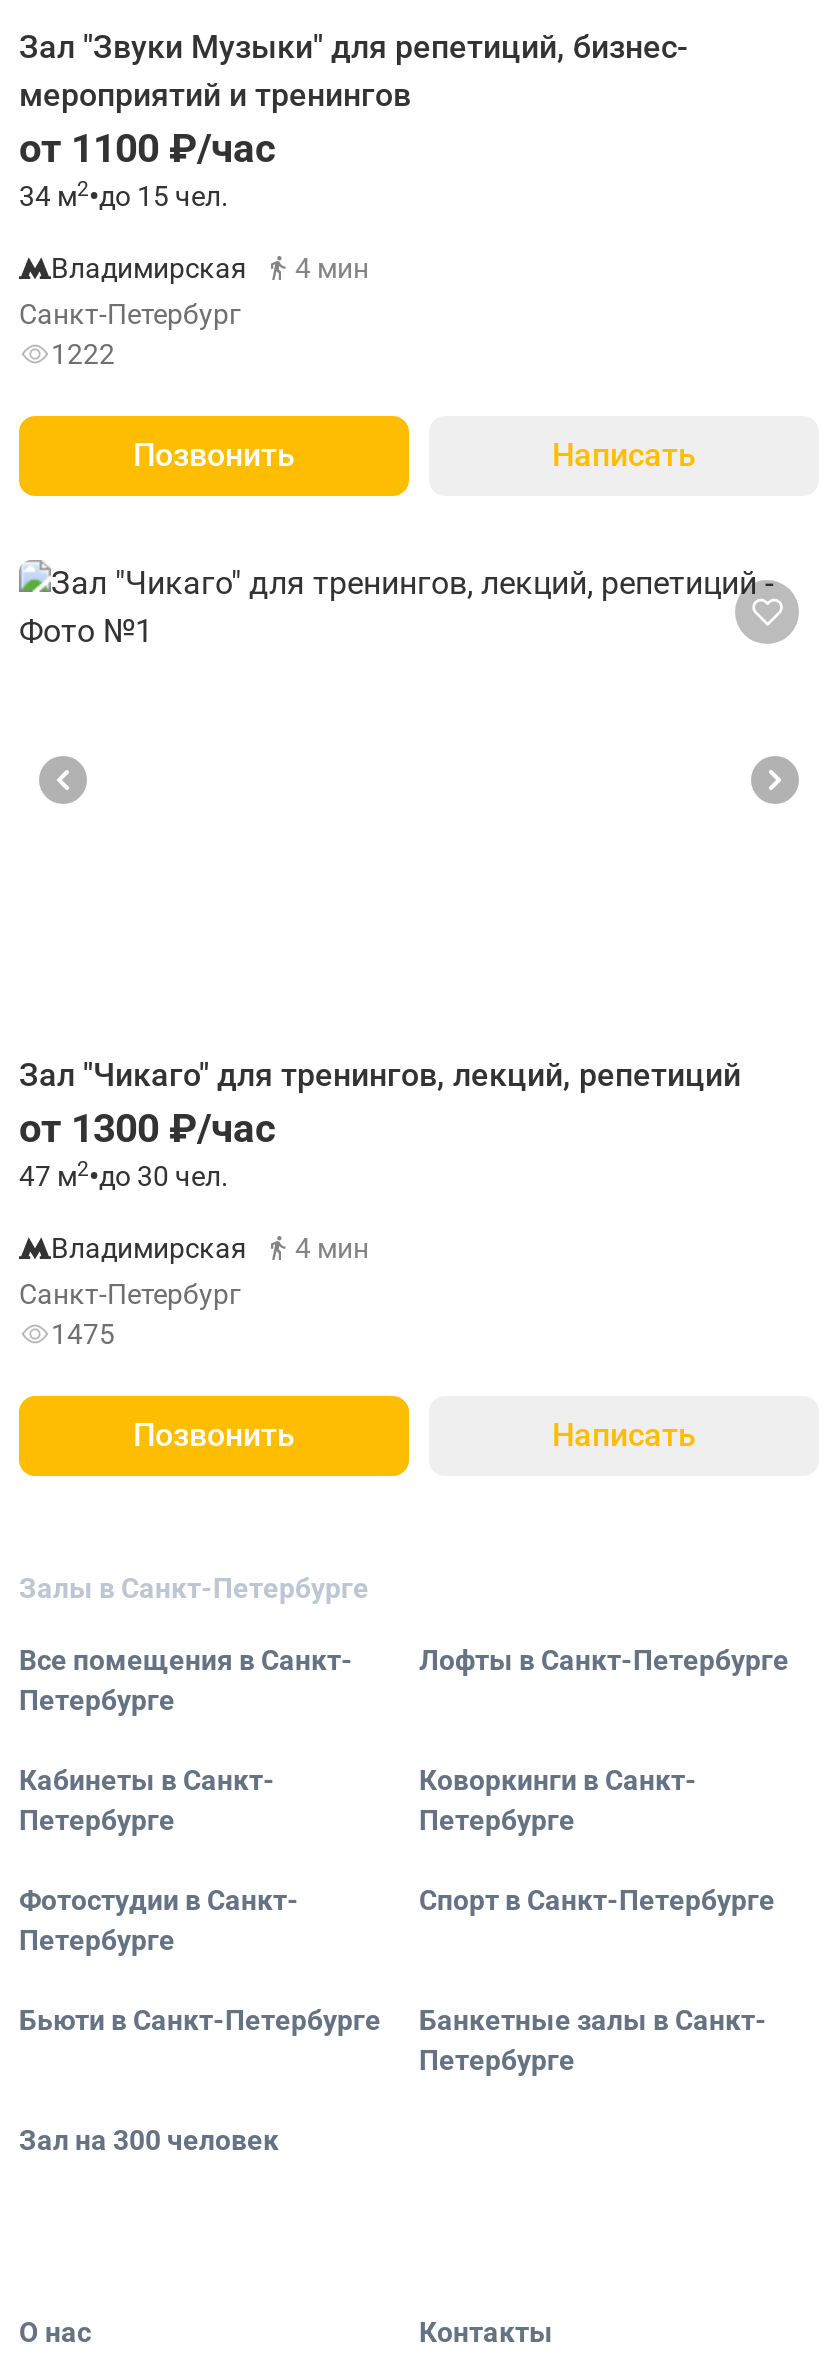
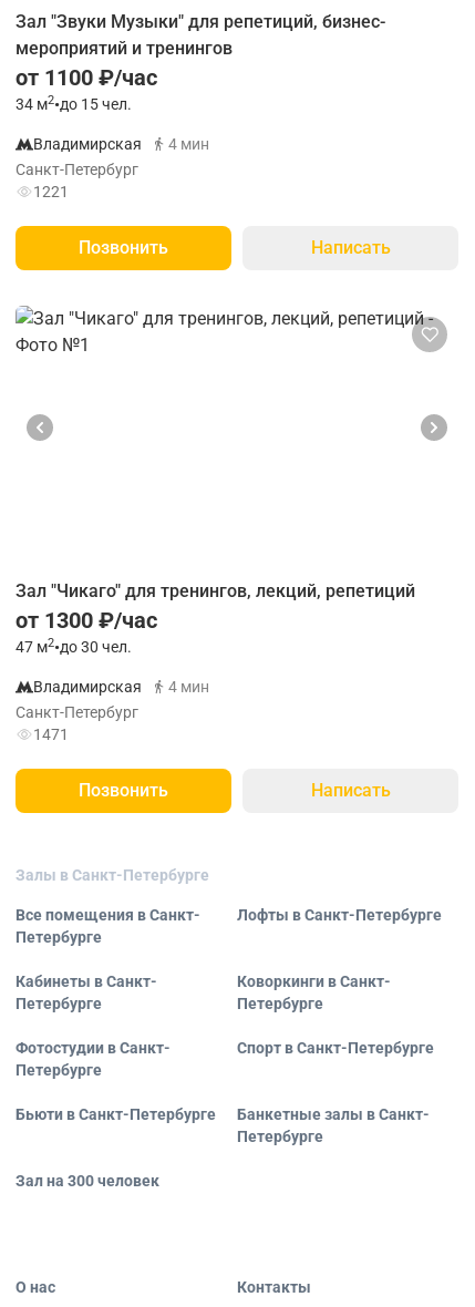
- 1222
+ 1221

- 1475
+ 1471
